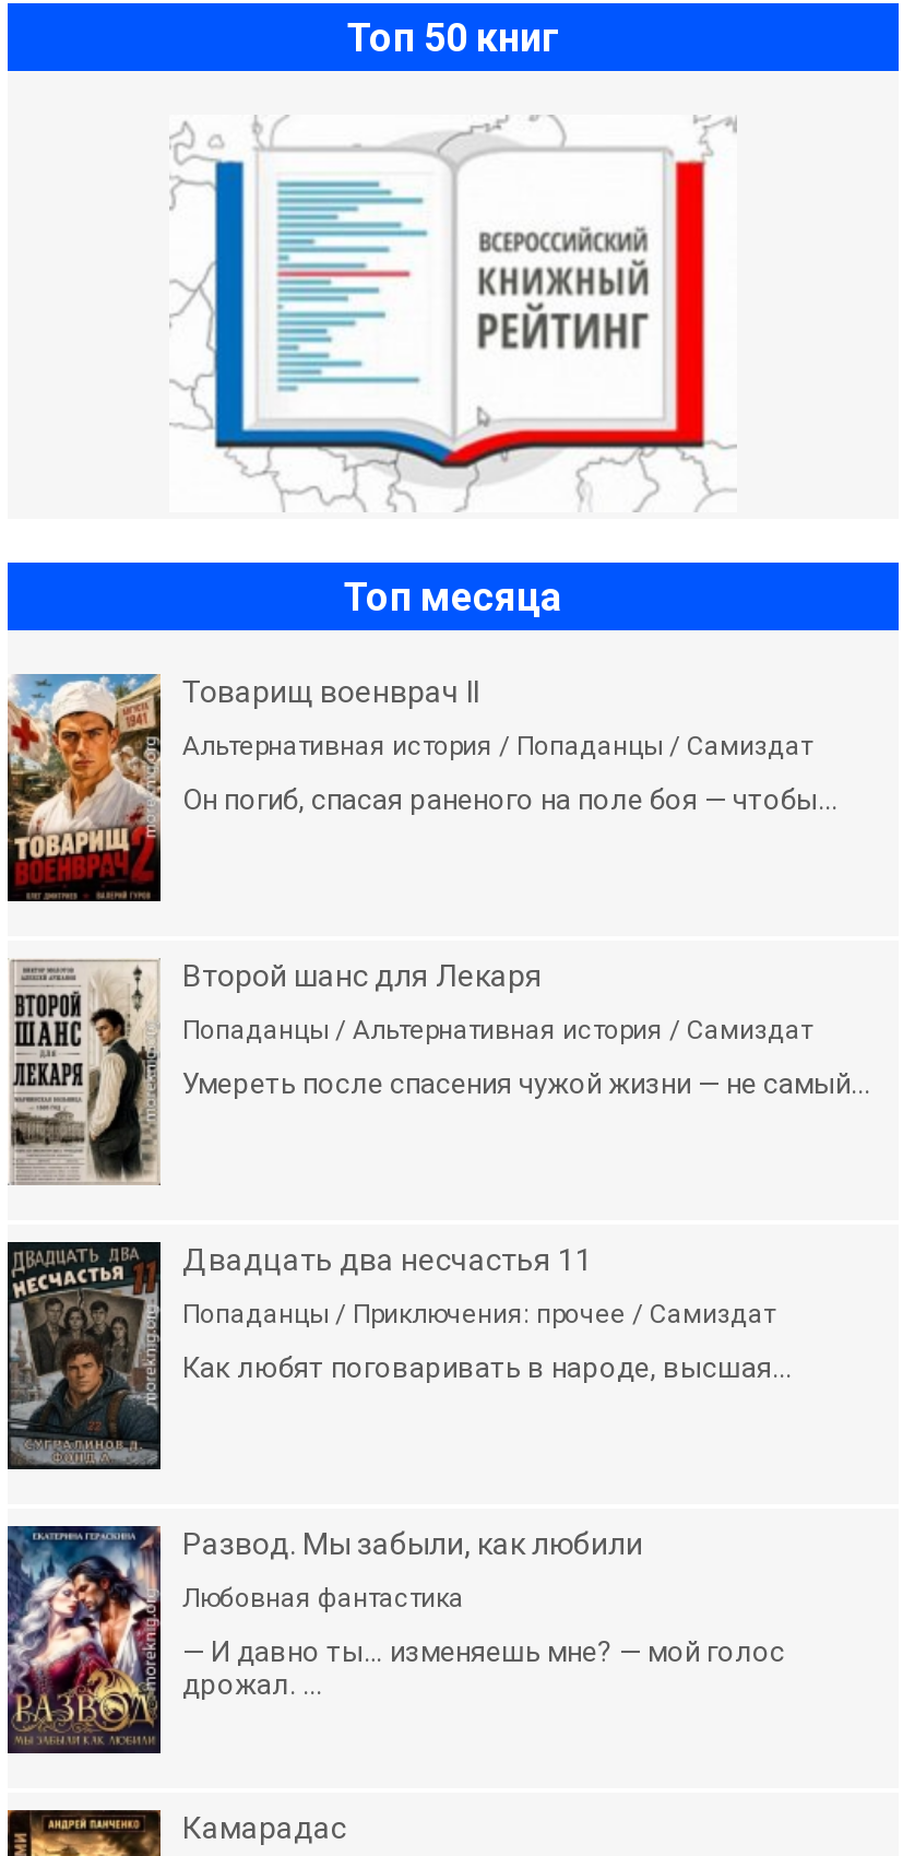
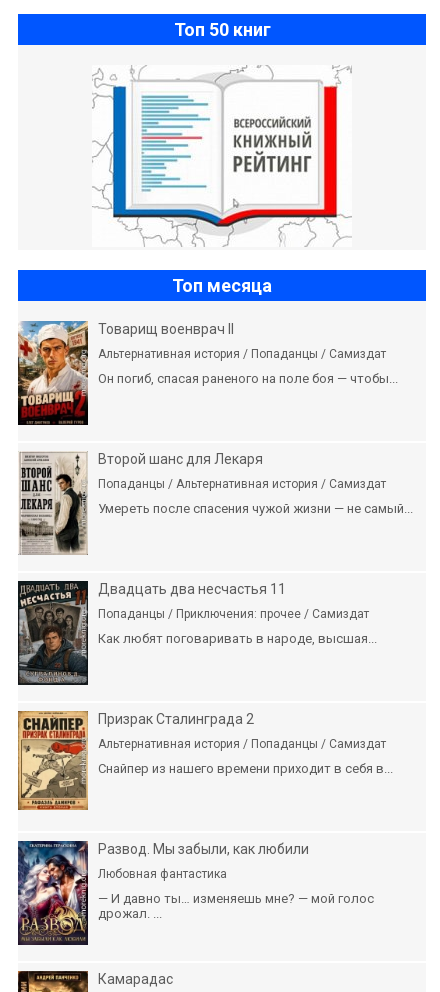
+ [image]
+ Призрак Сталинграда 2
+ Альтернативная история / Попаданцы / Самиздат
+ Снайпер из нашего времени приходит в себя в...
